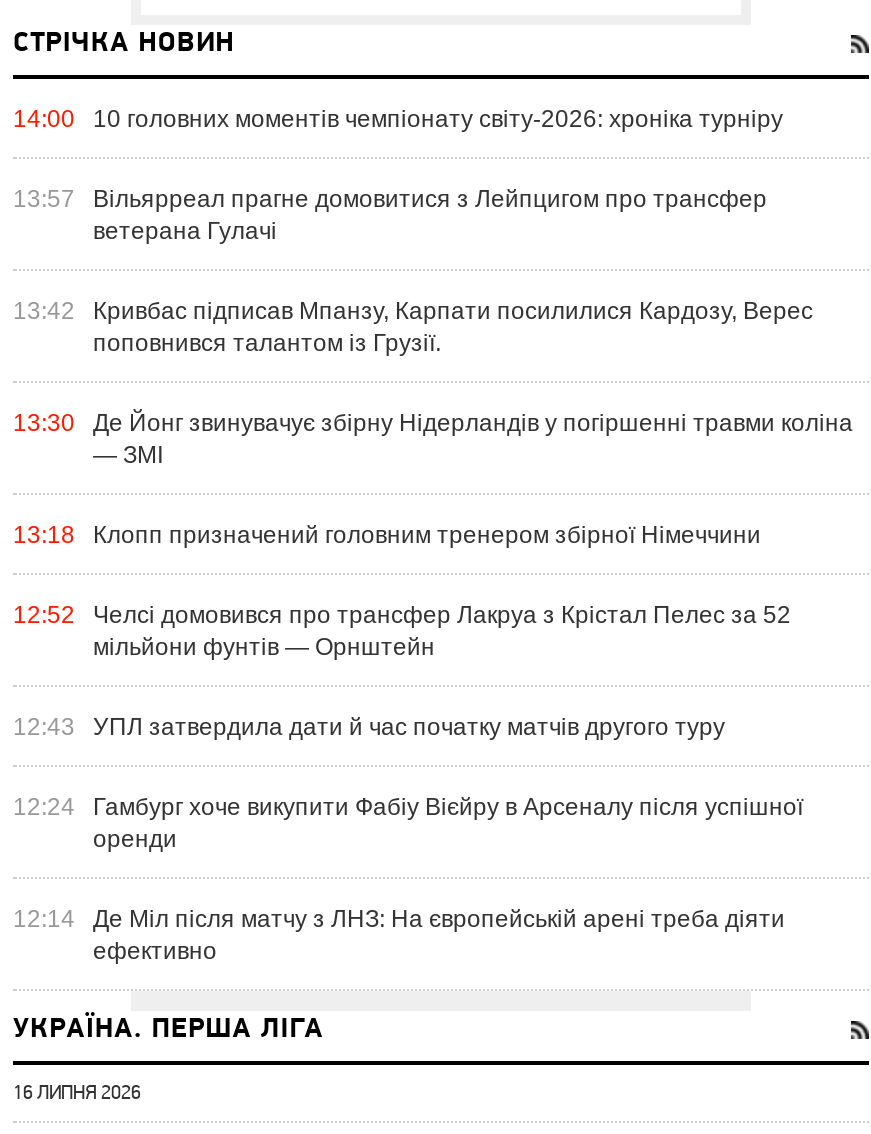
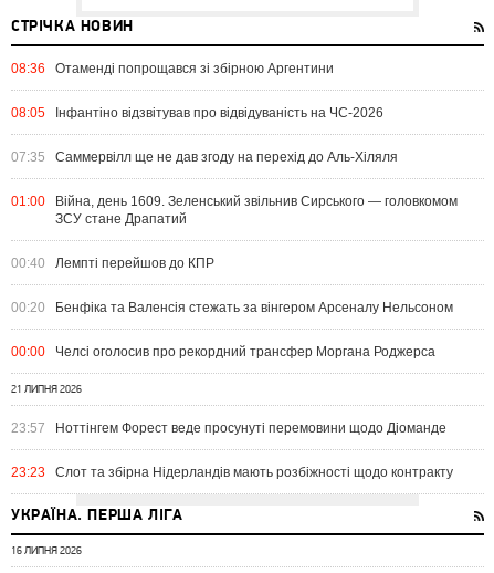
- 14:00
- 10 головних моментів чемпіонату світу-2026: хроніка турніру
- 13:57
- Вільярреал прагне домовитися з Лейпцигом про трансфер
- ветерана Гулачі
- 13:42
- Кривбас підписав Мпанзу, Карпати посилилися Кардозу, Верес
- поповнився талантом із Грузії.
- 13:30
- Де Йонг звинувачує збірну Нідерландів у погіршенні травми коліна
- — ЗМІ
- 13:18
- Клопп призначений головним тренером збірної Німеччини
- 12:52
- Челсі домовився про трансфер Лакруа з Крістал Пелес за 52
- мільйони фунтів — Орнштейн
- 12:43
- УПЛ затвердила дати й час початку матчів другого туру
- 12:24
- Гамбург хоче викупити Фабіу Вієйру в Арсеналу після успішної
- оренди
- 12:14
- Де Міл після матчу з ЛНЗ: На європейській арені треба діяти
- ефективно
+ 08:36
+ Отаменді попрощався зі збірною Аргентини
+ 08:05
+ Інфантіно відзвітував про відвідуваність на ЧС-2026
+ 07:35
+ Саммервілл ще не дав згоду на перехід до Аль-Хіляля
+ 01:00
+ Війна, день 1609. Зеленський звільнив Сирського — головкомом
+ ЗСУ стане Драпатий
+ 00:40
+ Лемпті перейшов до КПР
+ 00:20
+ Бенфіка та Валенсія стежать за вінгером Арсеналу Нельсоном
+ 00:00
+ Челсі оголосив про рекордний трансфер Моргана Роджерса
+ 21 ЛИПНЯ 2026
+ 23:57
+ Ноттінгем Форест веде просунуті перемовини щодо Діоманде
+ 23:23
+ Слот та збірна Нідерландів мають розбіжності щодо контракту
